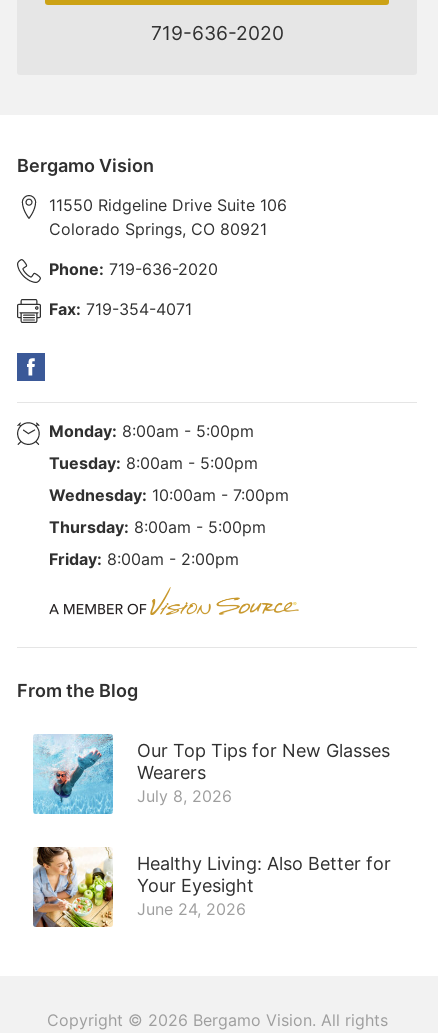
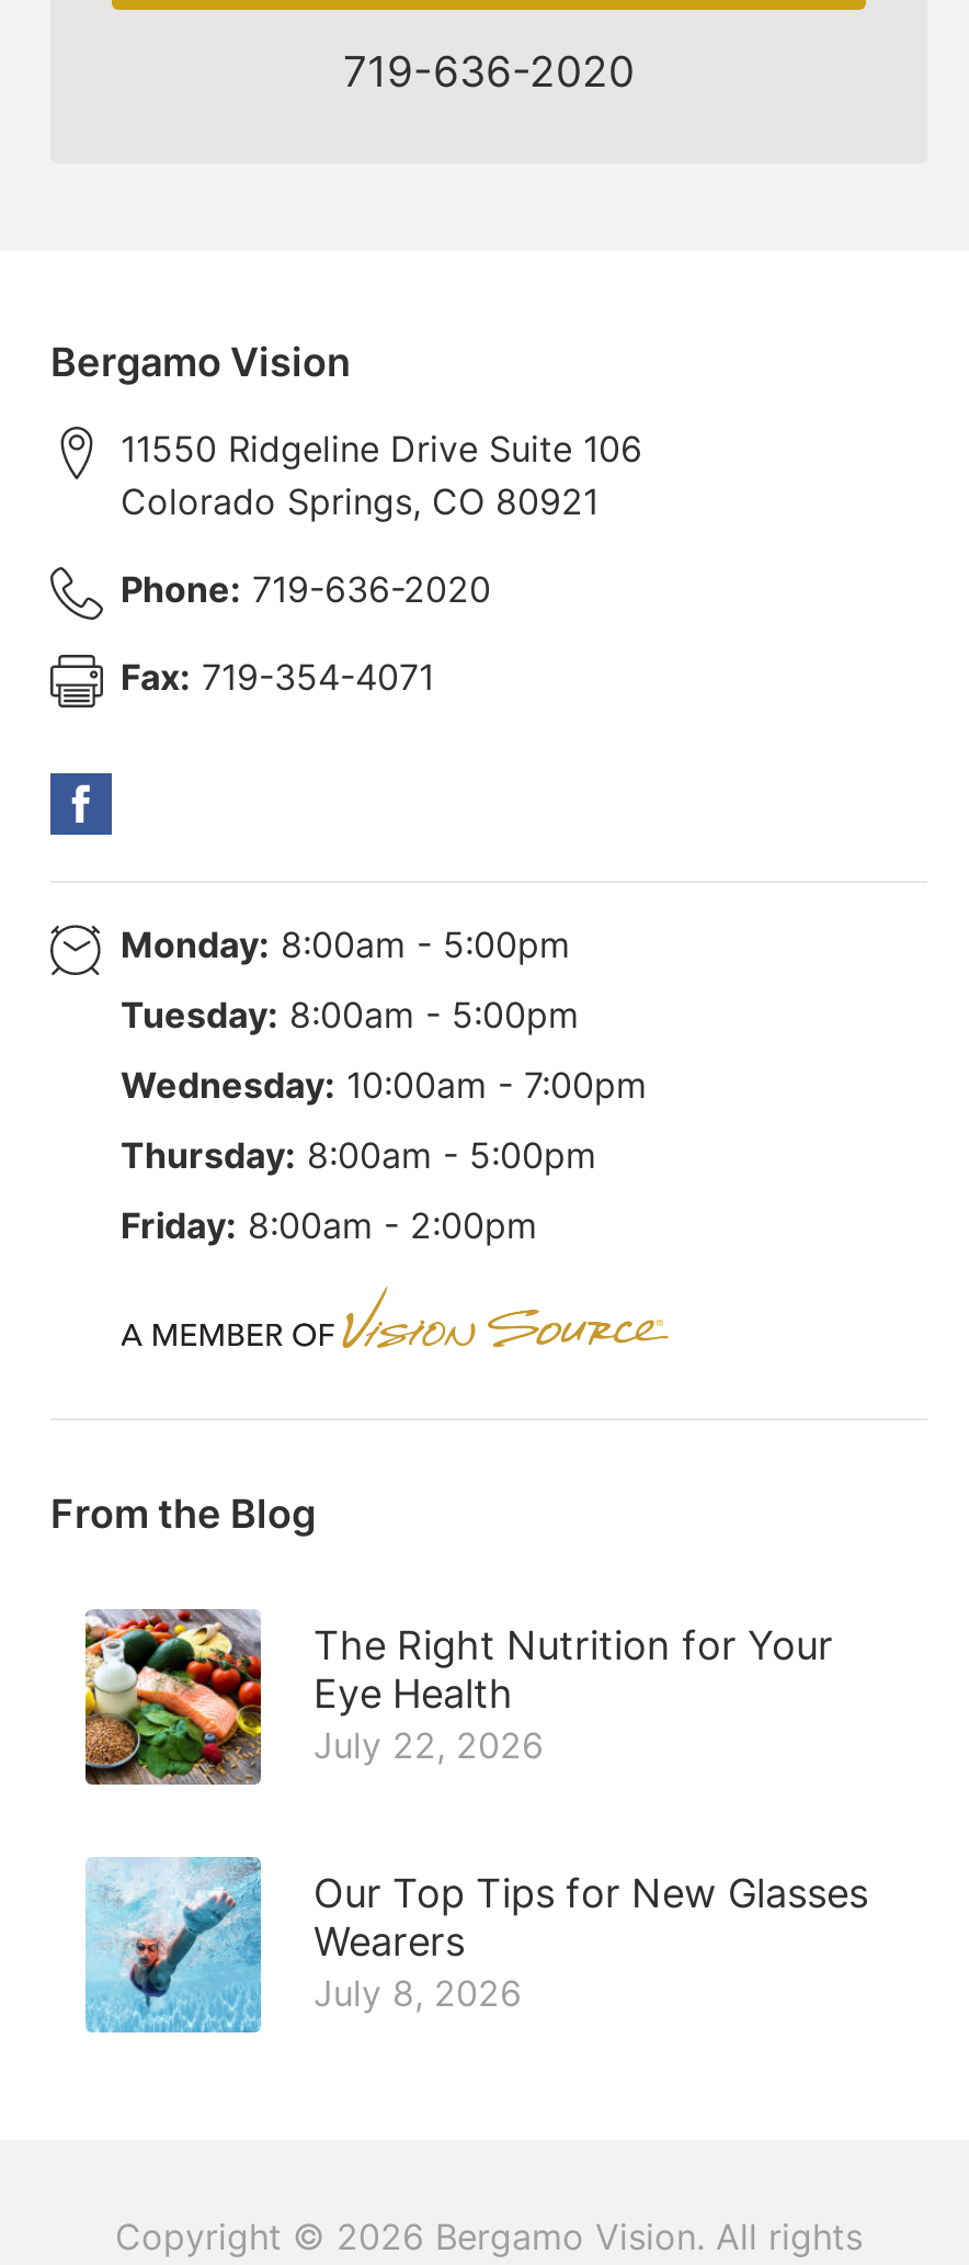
+ [image]
+ The Right Nutrition for Your
+ Eye Health
+ July 22, 2026

moved down: [image] | Our Top Tips for New Glasses | Wearers | July 8, 2026

- [image]
- Healthy Living: Also Better for
- Your Eyesight
- June 24, 2026
